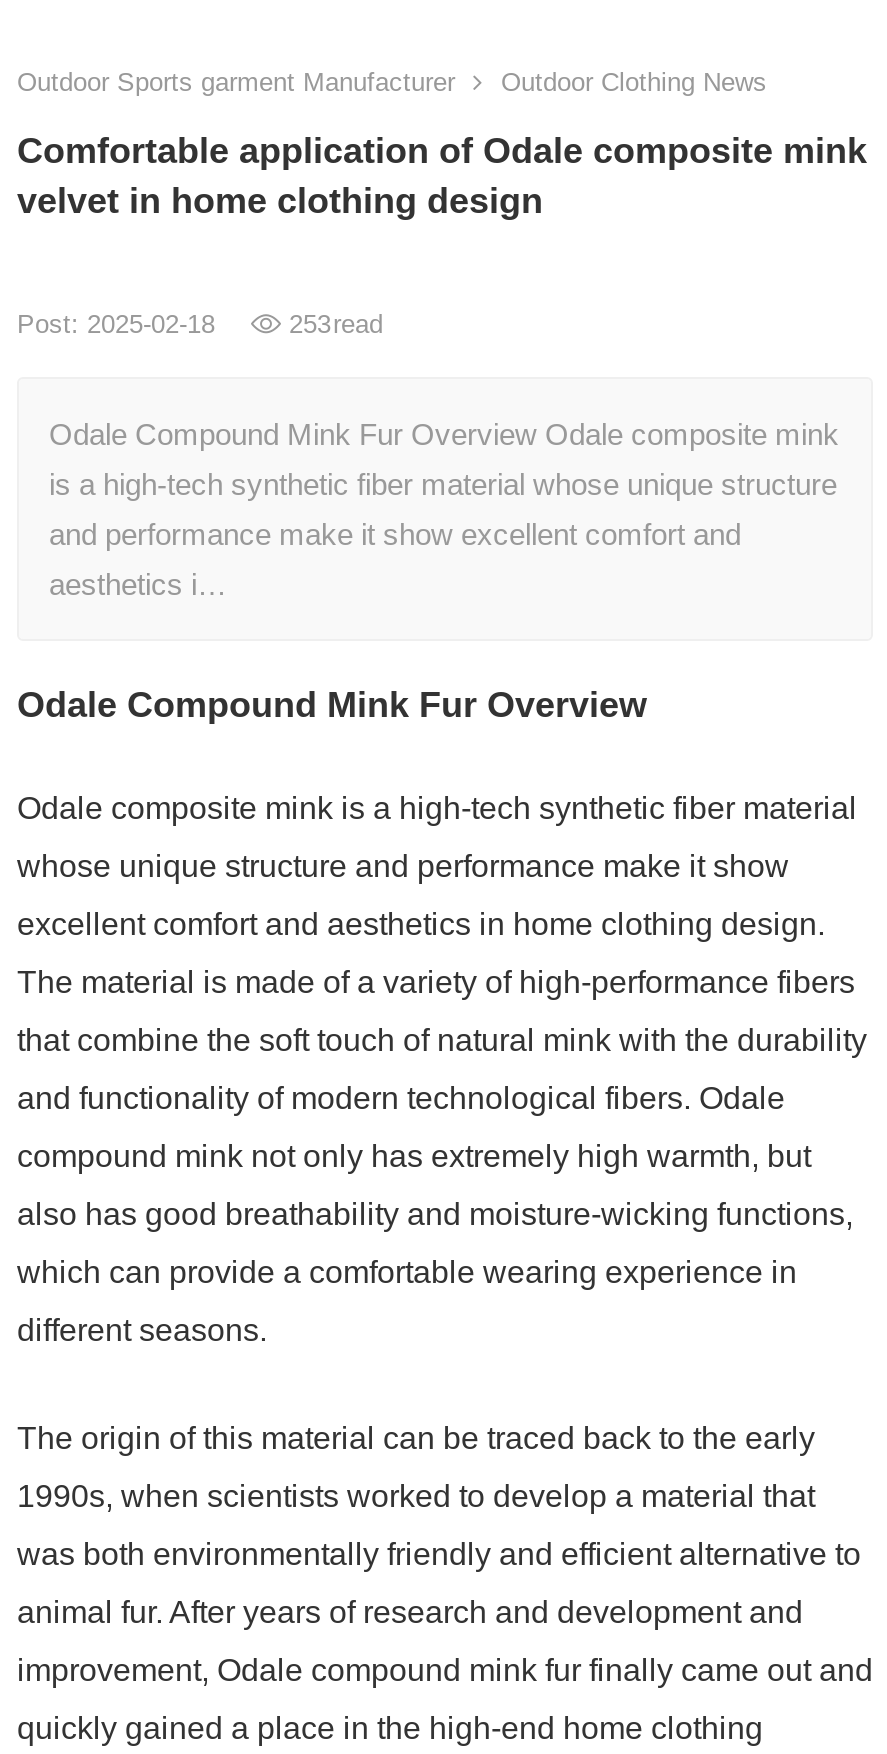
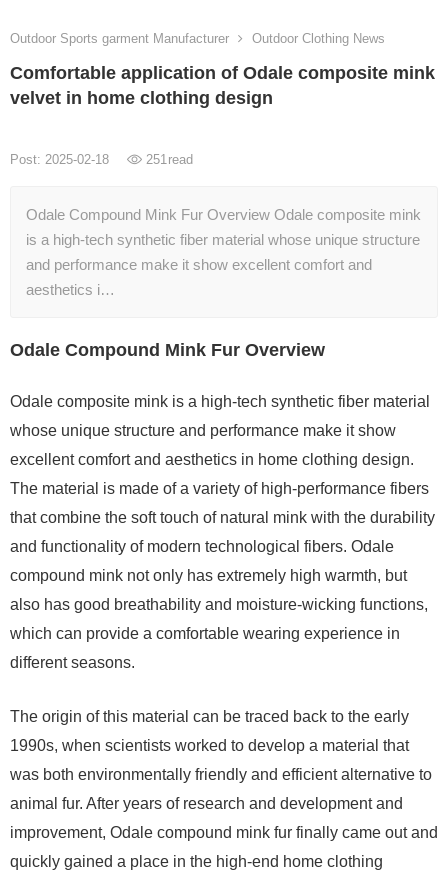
- Post: 2025-02-18 253read
+ Post: 2025-02-18 251read
